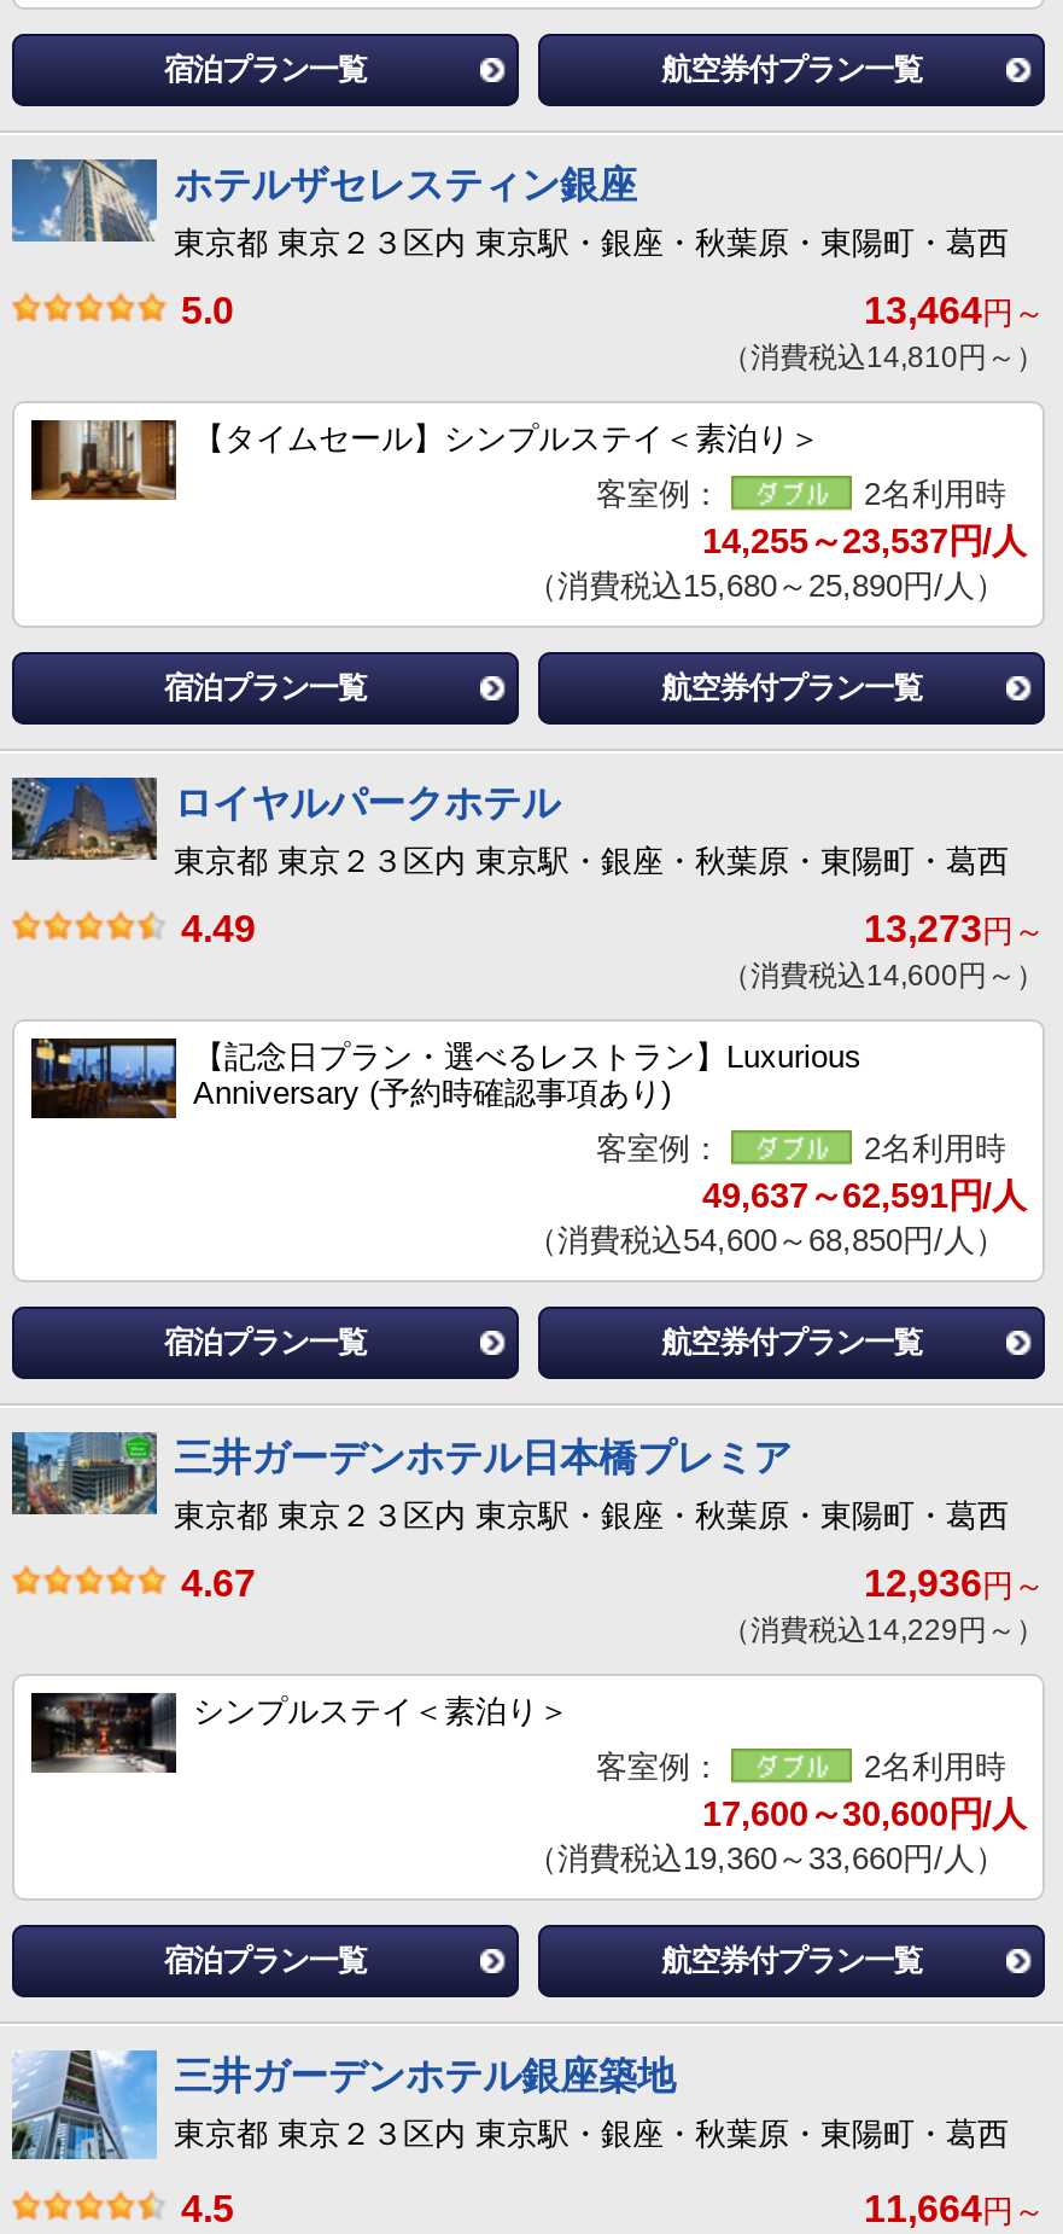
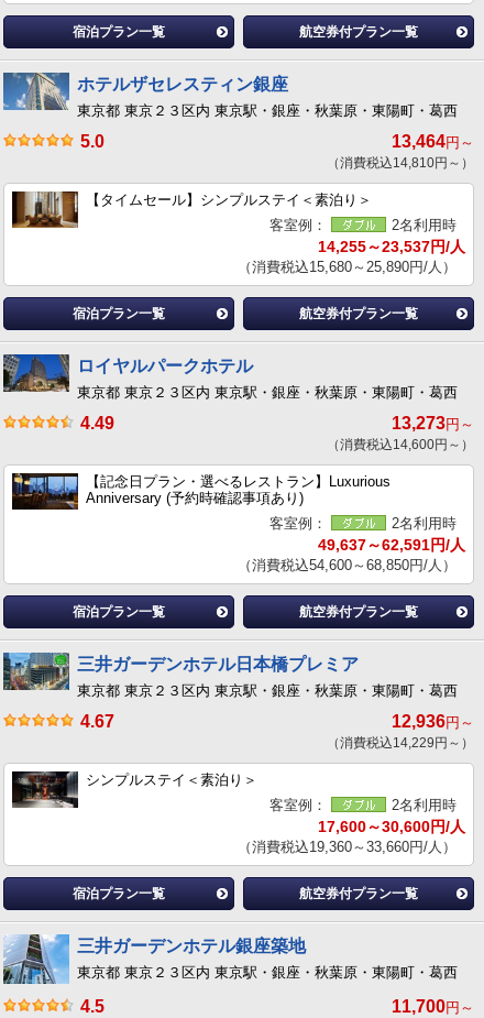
- 11,664円～
+ 11,700円～
